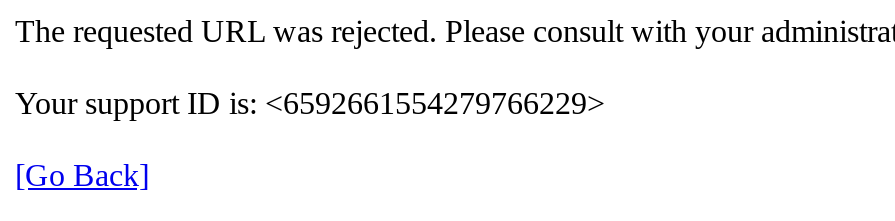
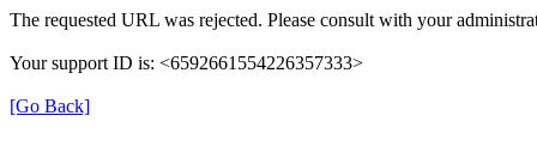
- Your support ID is: <6592661554279766229>
+ Your support ID is: <6592661554226357333>
